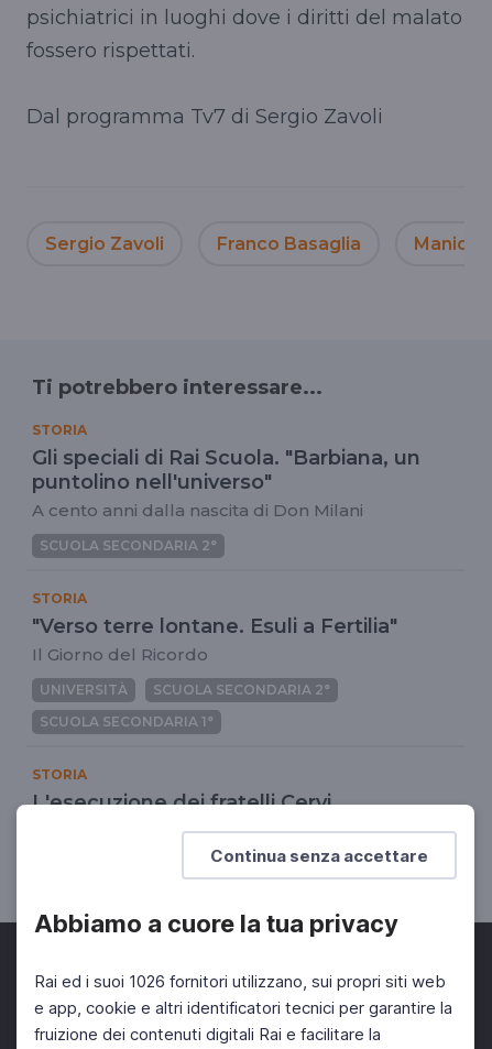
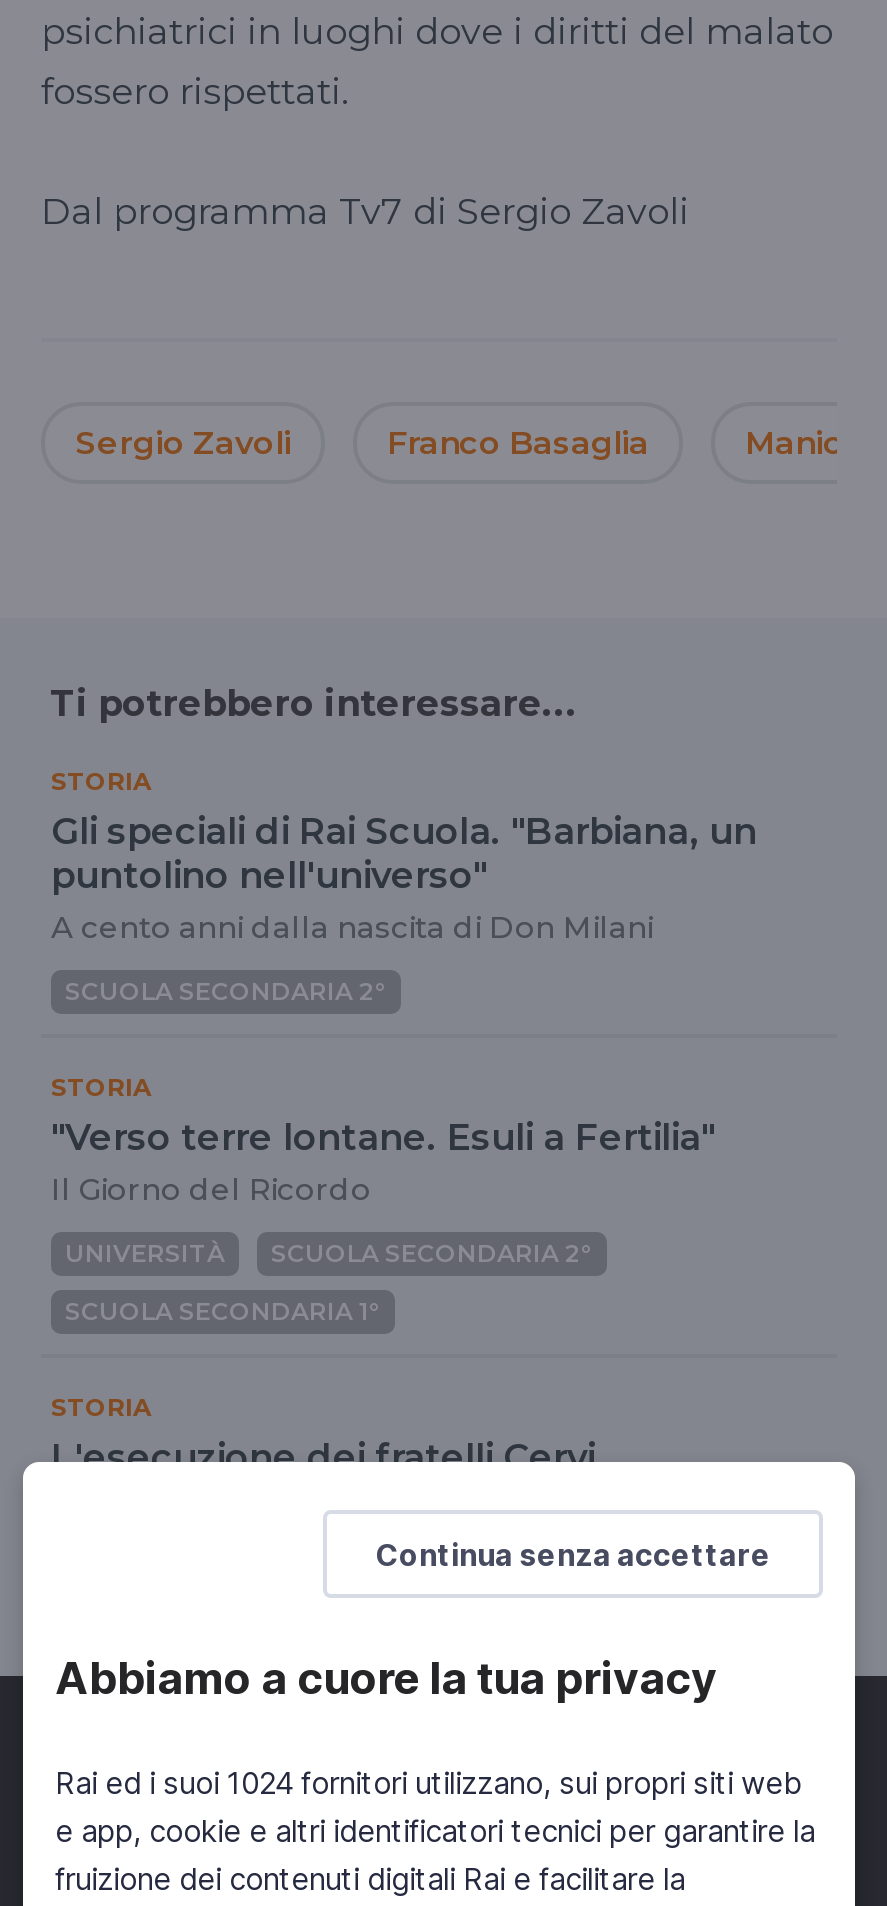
- Rai ed i suoi 1026 fornitori utilizzano, sui propri siti web
+ Rai ed i suoi 1024 fornitori utilizzano, sui propri siti web
